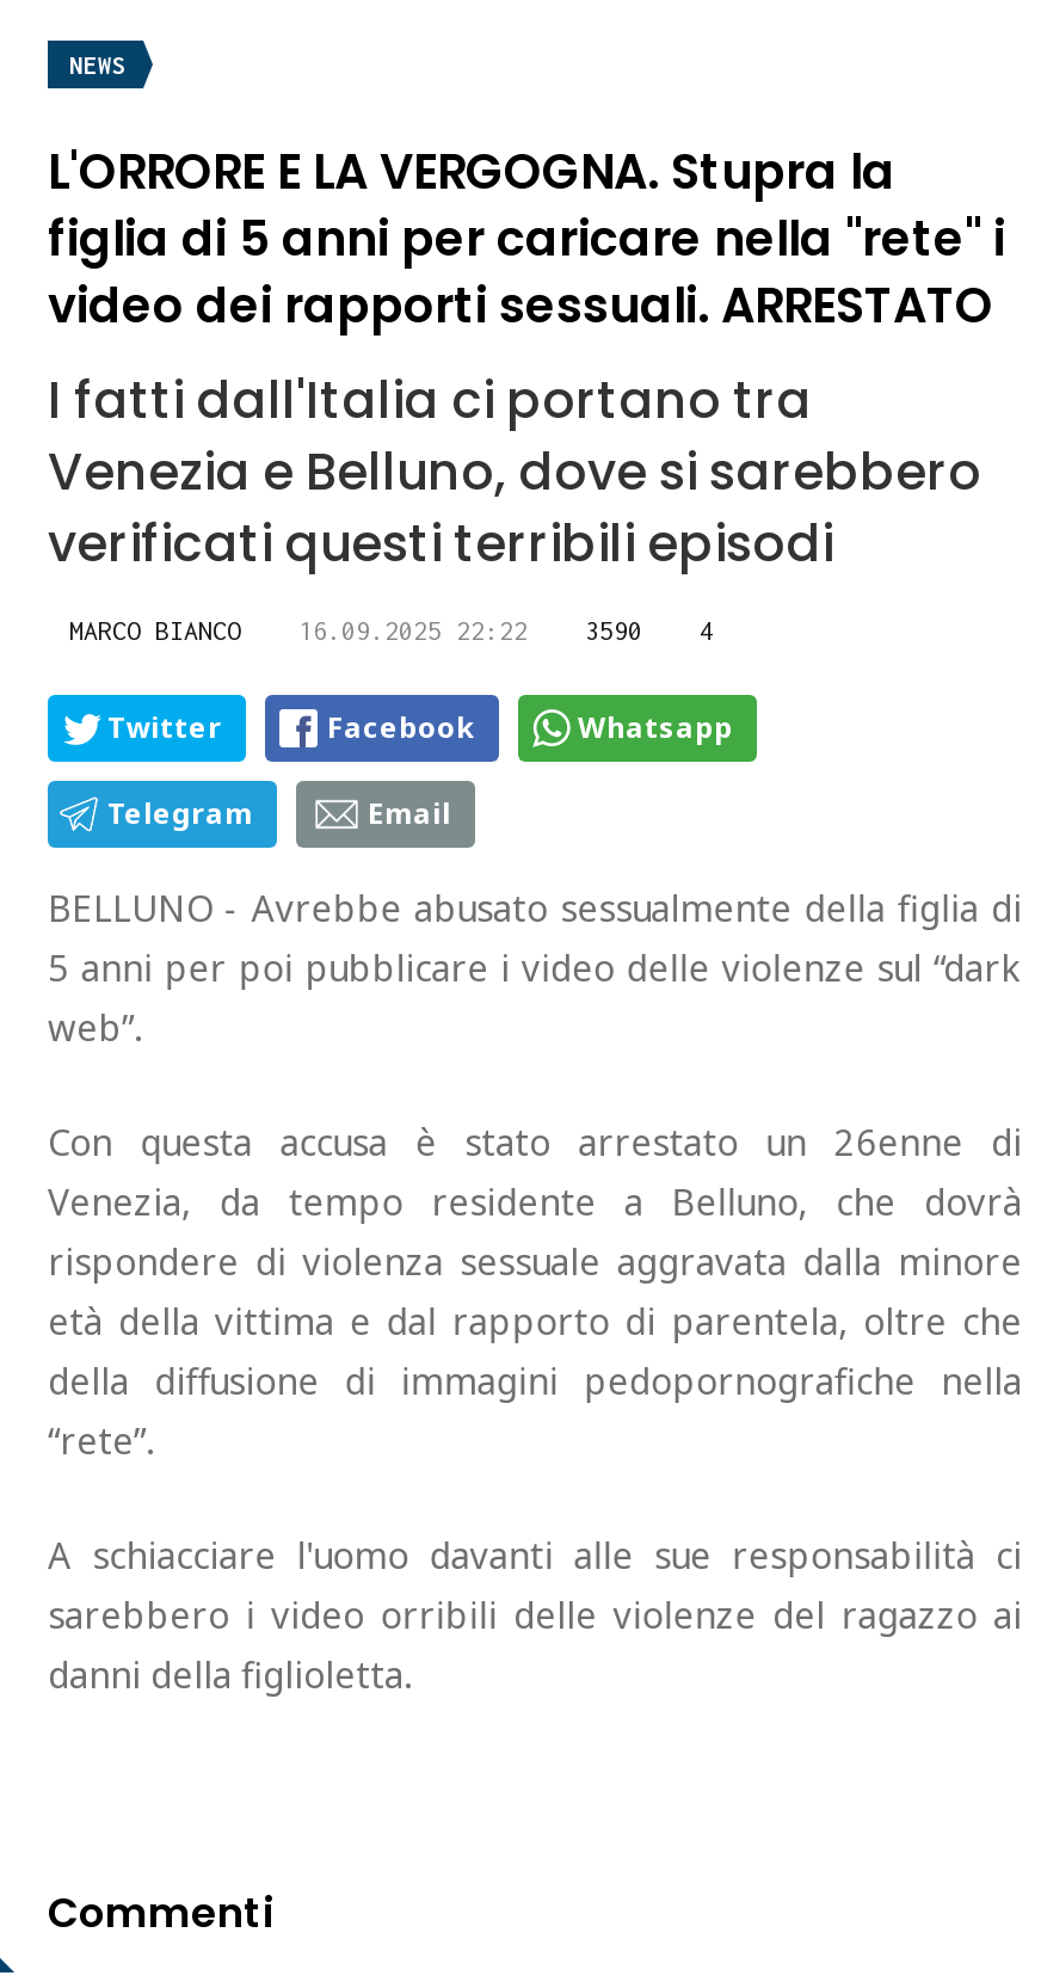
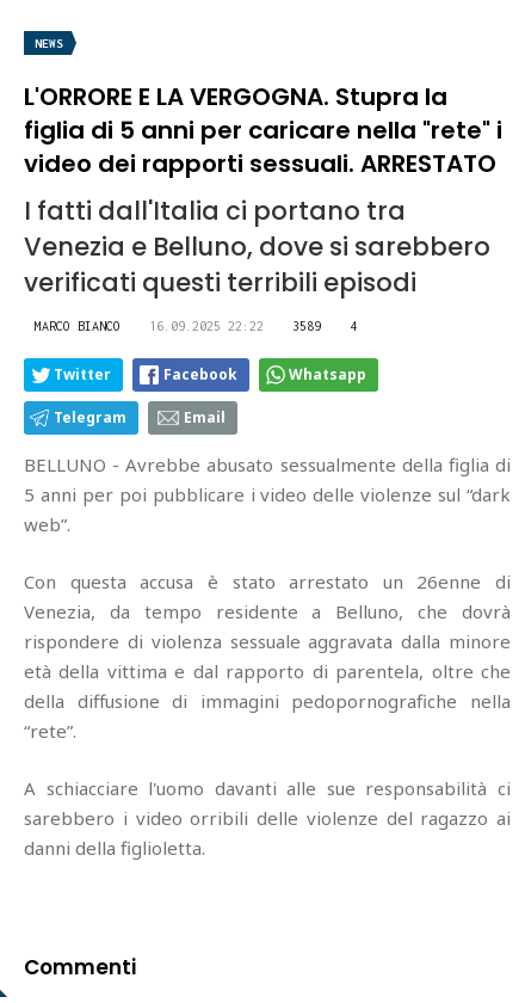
- MARCO BIANCO 16.09.2025 22:22 3590 4
+ MARCO BIANCO 16.09.2025 22:22 3589 4
